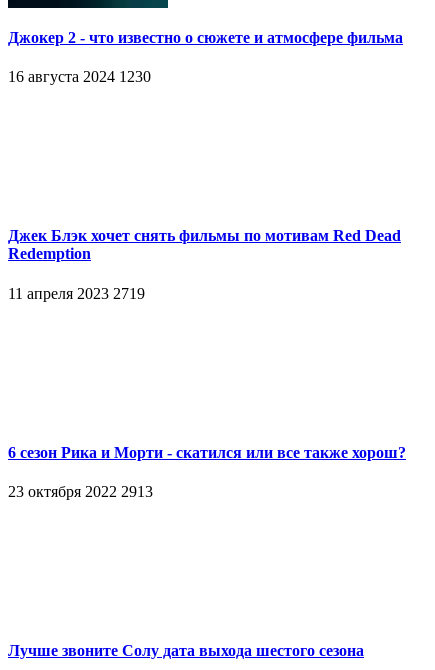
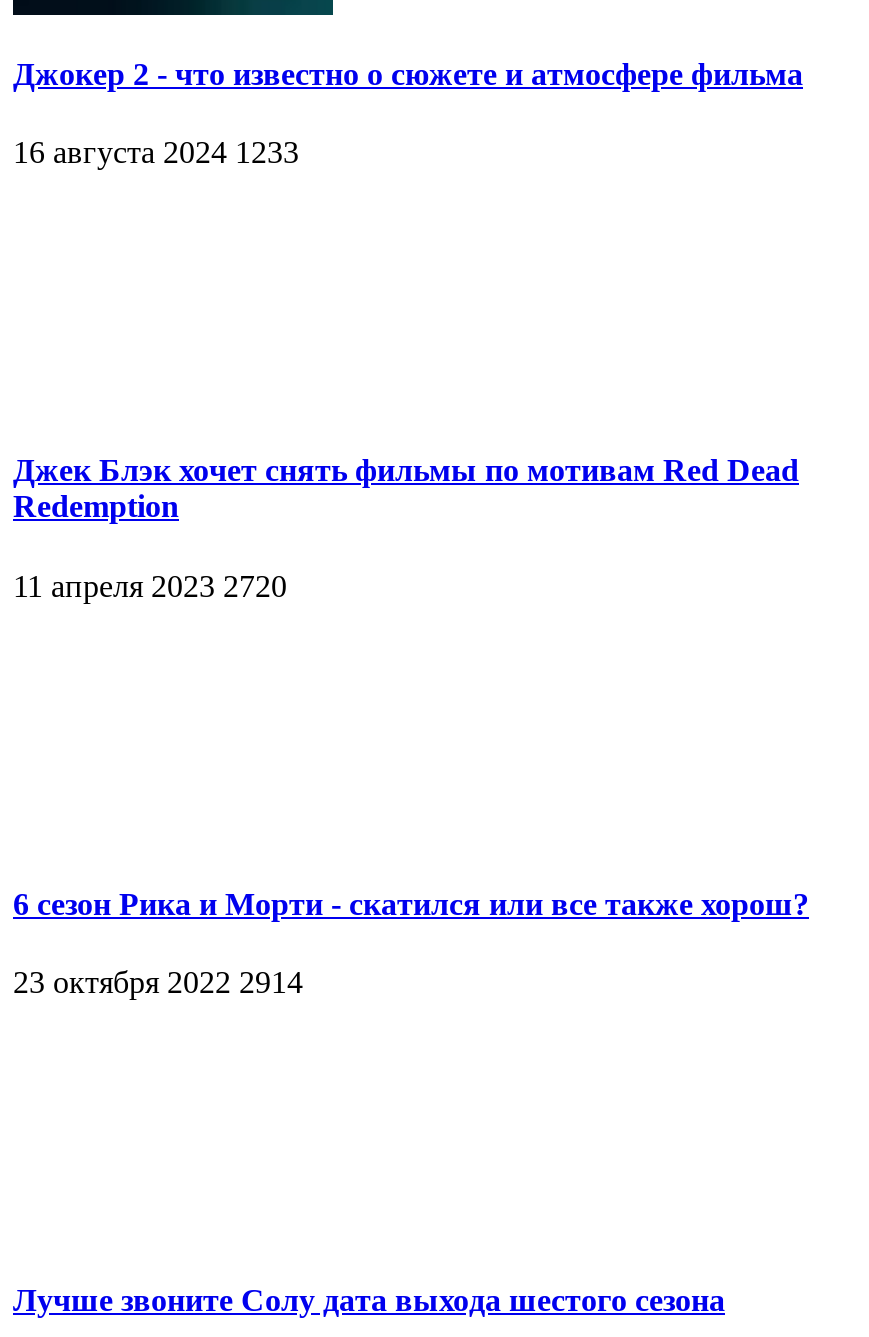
- 16 августа 2024 1230
+ 16 августа 2024 1233

- 11 апреля 2023 2719
+ 11 апреля 2023 2720

- 23 октября 2022 2913
+ 23 октября 2022 2914
